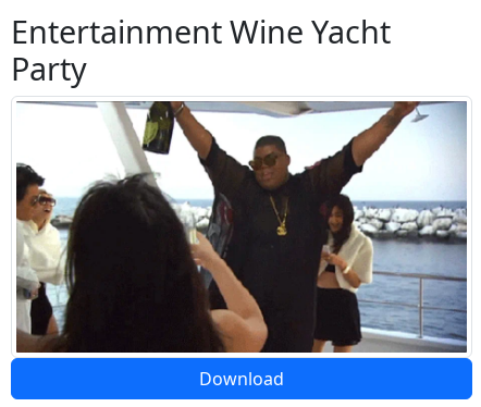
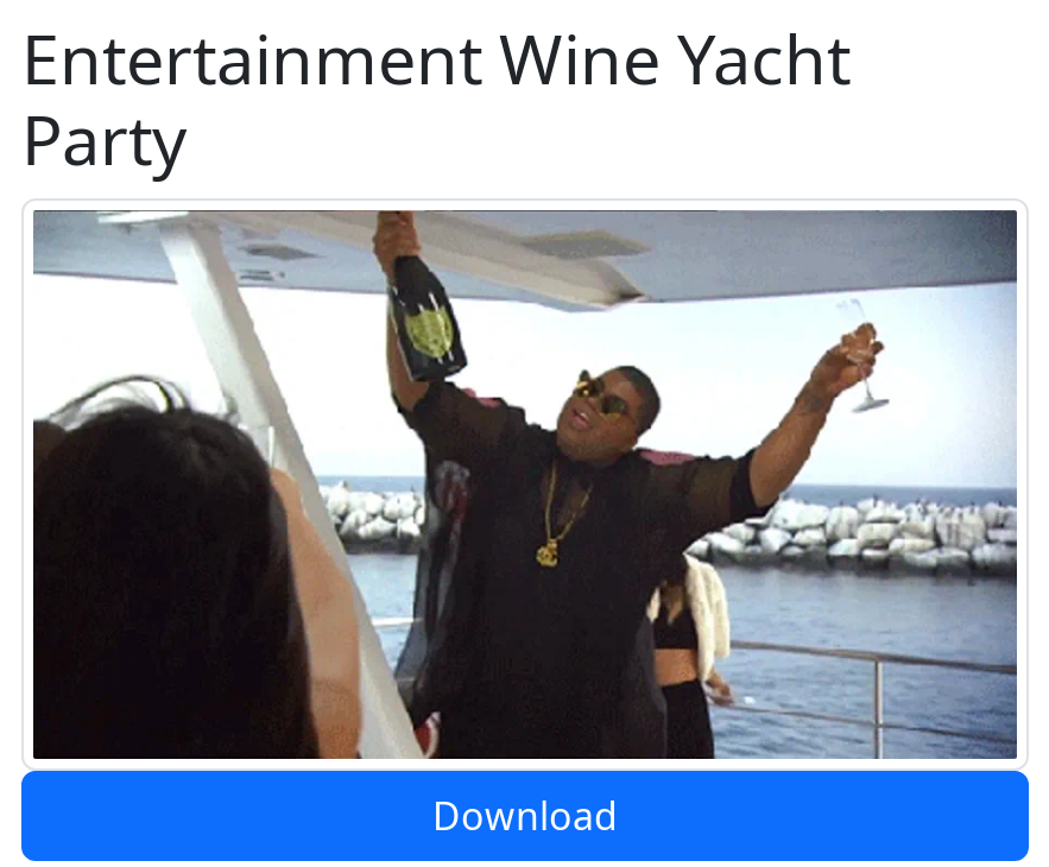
- [image]
+ [image]
